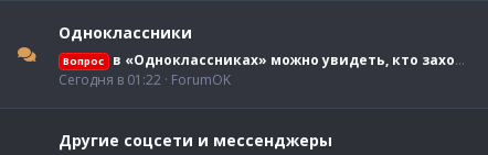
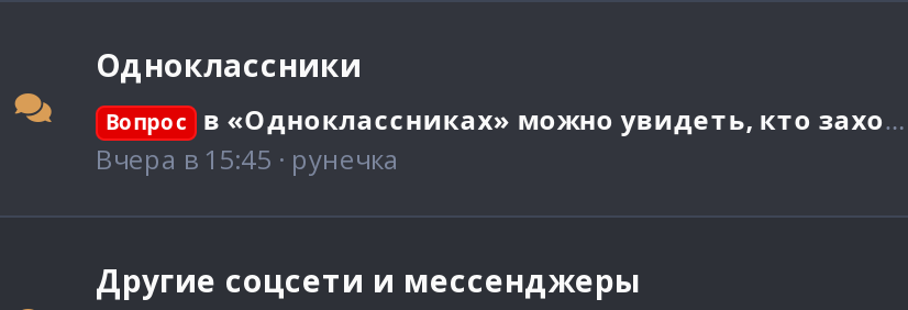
- Сегодня в 01:22 ForumOK
+ Вчера в 15:45 рунечка
